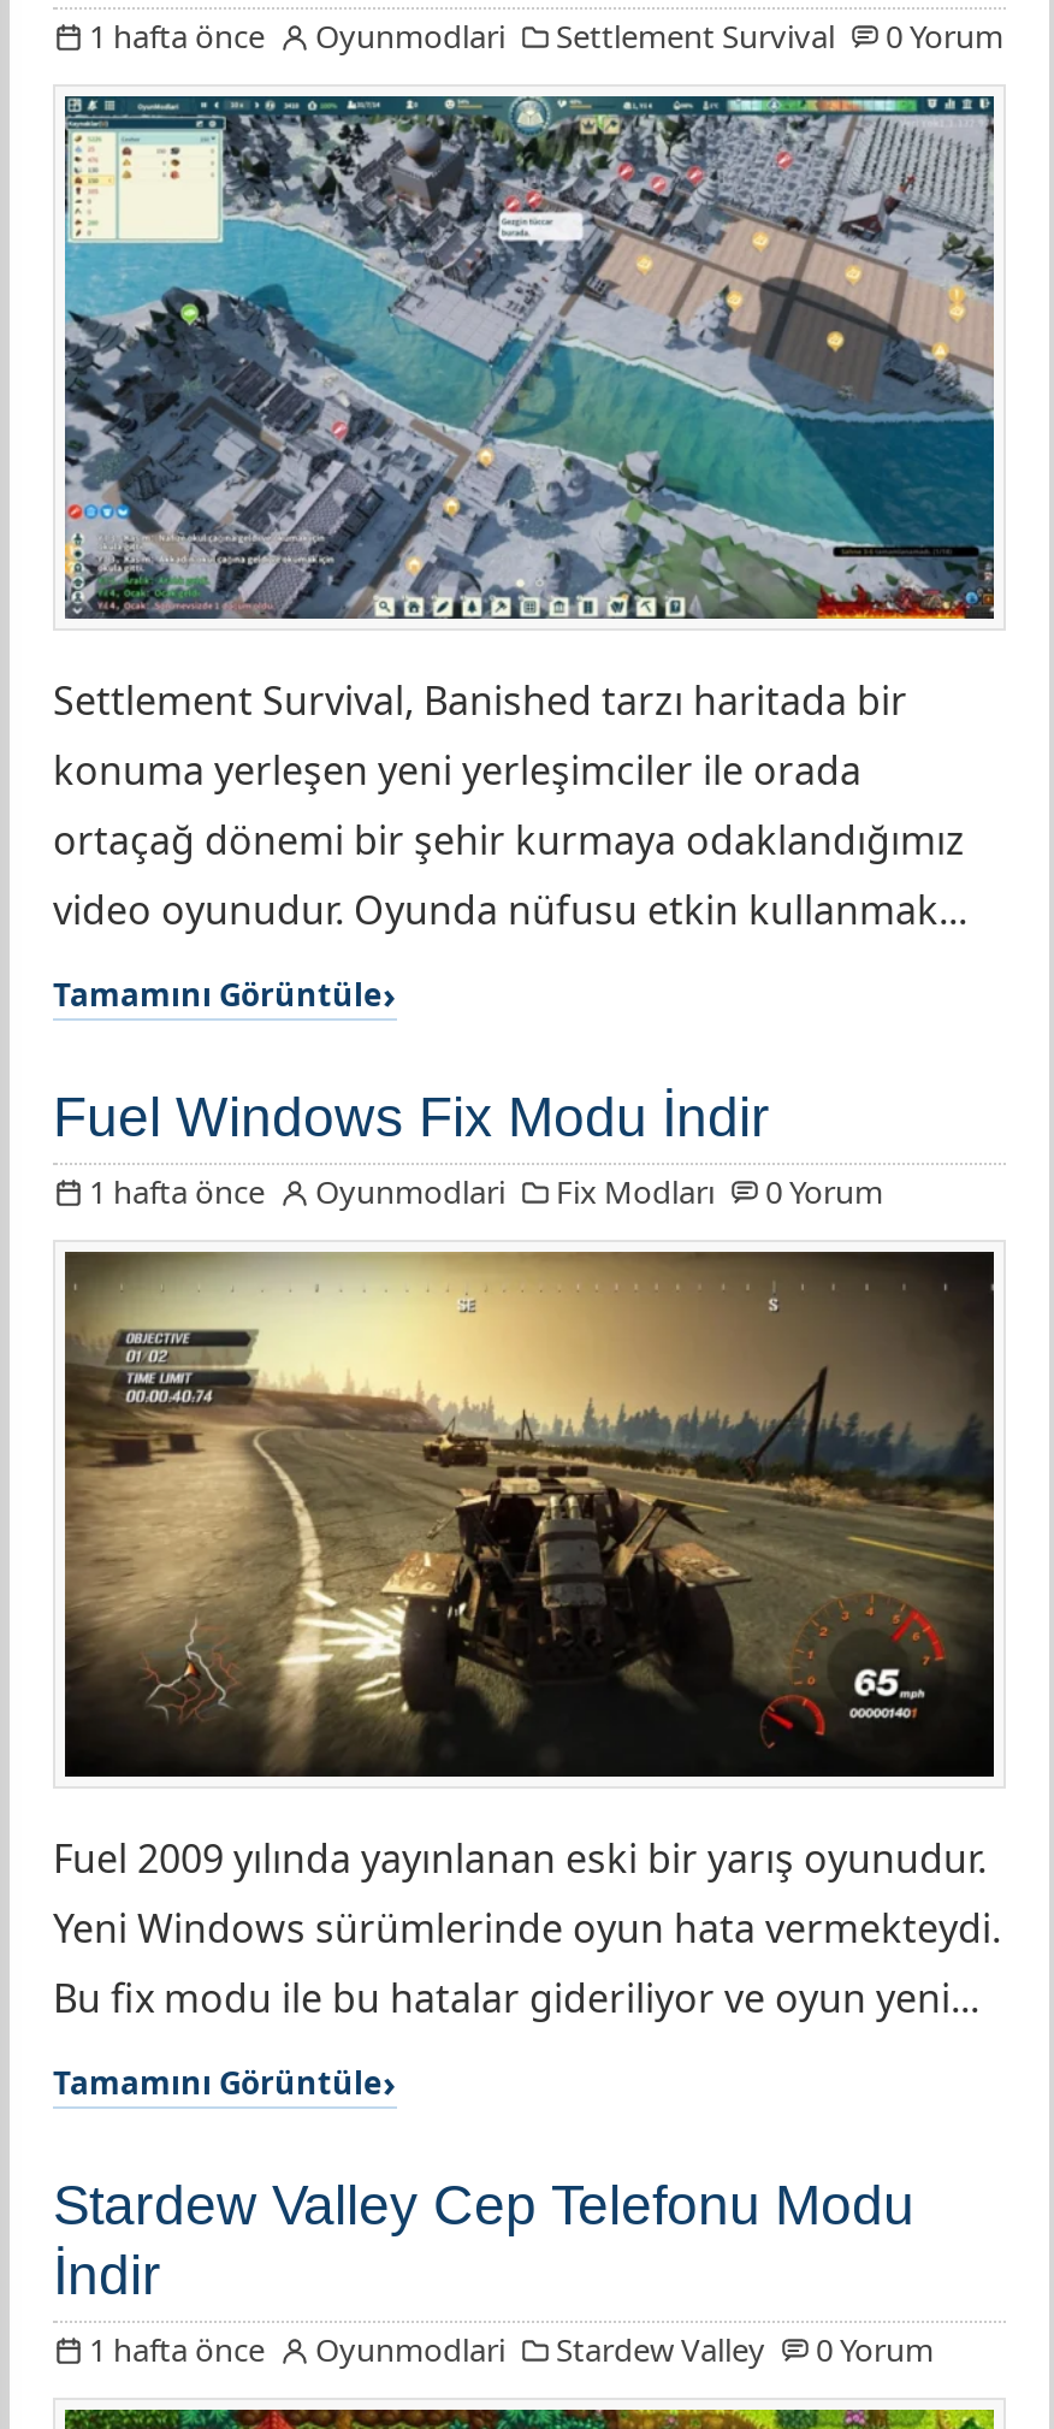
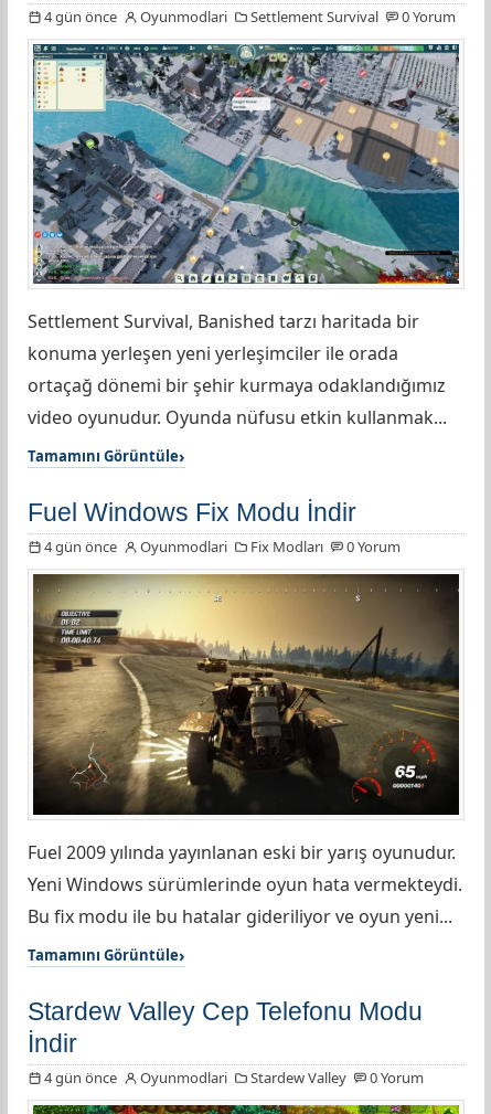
- 1 hafta önce Oyunmodlari Settlement Survival 0 Yorum
+ 4 gün önce Oyunmodlari Settlement Survival 0 Yorum

- 1 hafta önce Oyunmodlari Fix Modları 0 Yorum
+ 4 gün önce Oyunmodlari Fix Modları 0 Yorum

- 1 hafta önce Oyunmodlari Stardew Valley 0 Yorum
+ 4 gün önce Oyunmodlari Stardew Valley 0 Yorum
